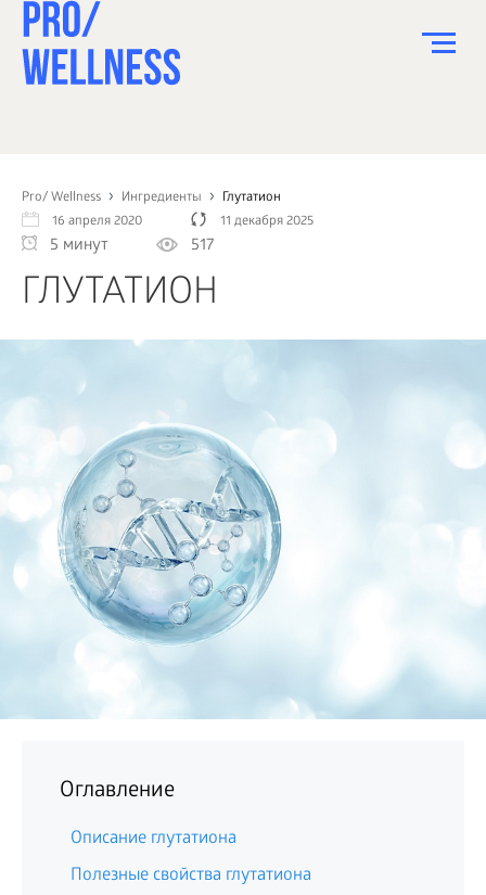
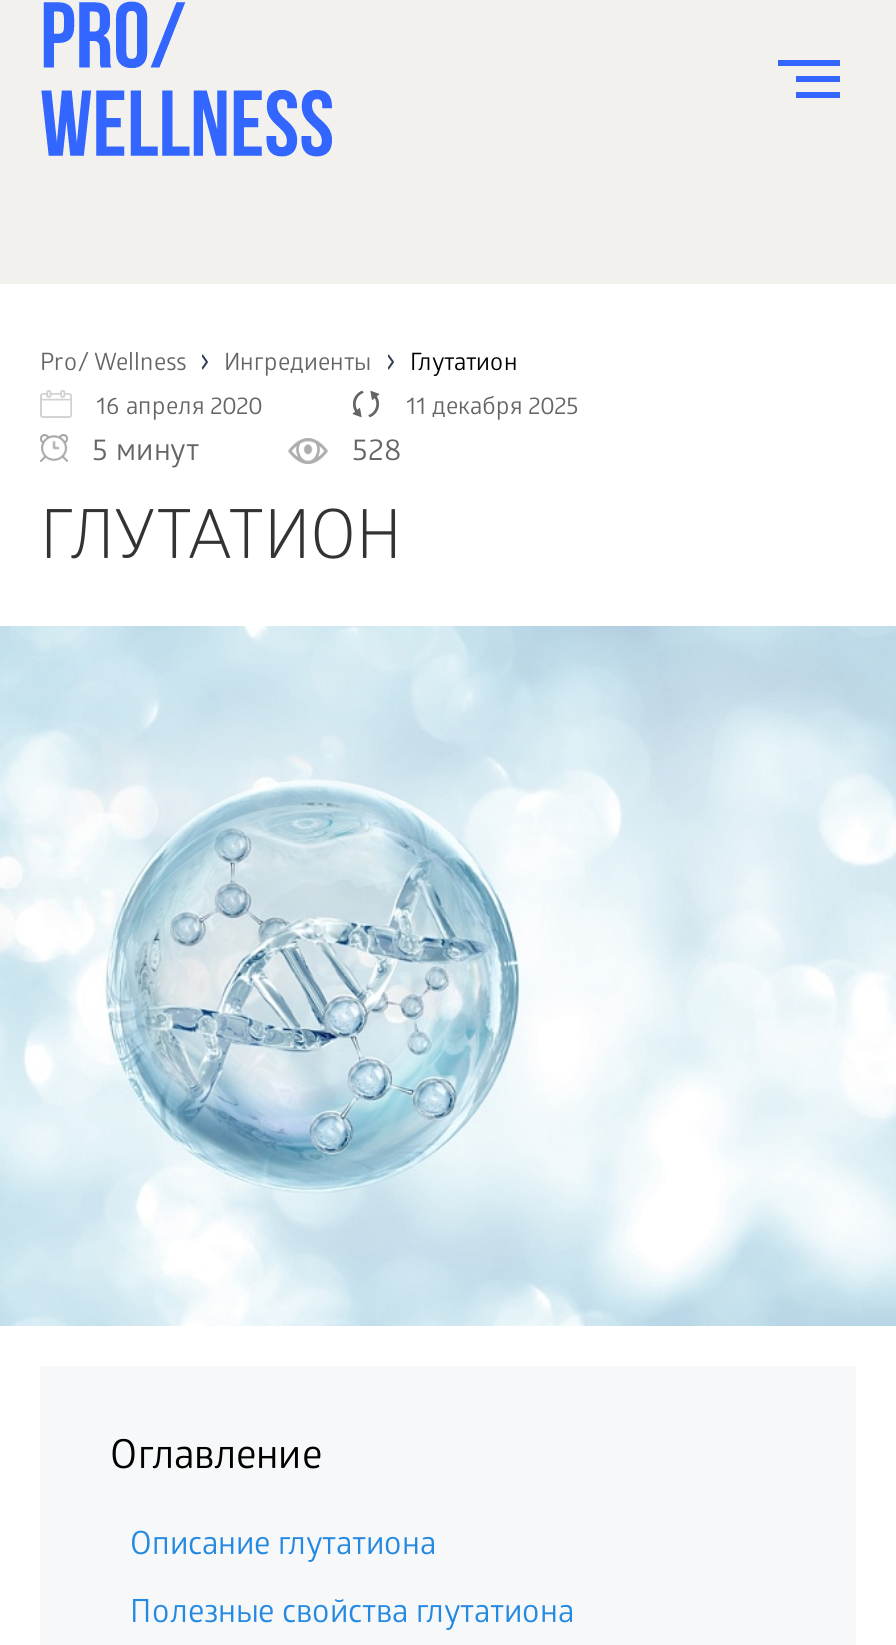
- 517
+ 528
